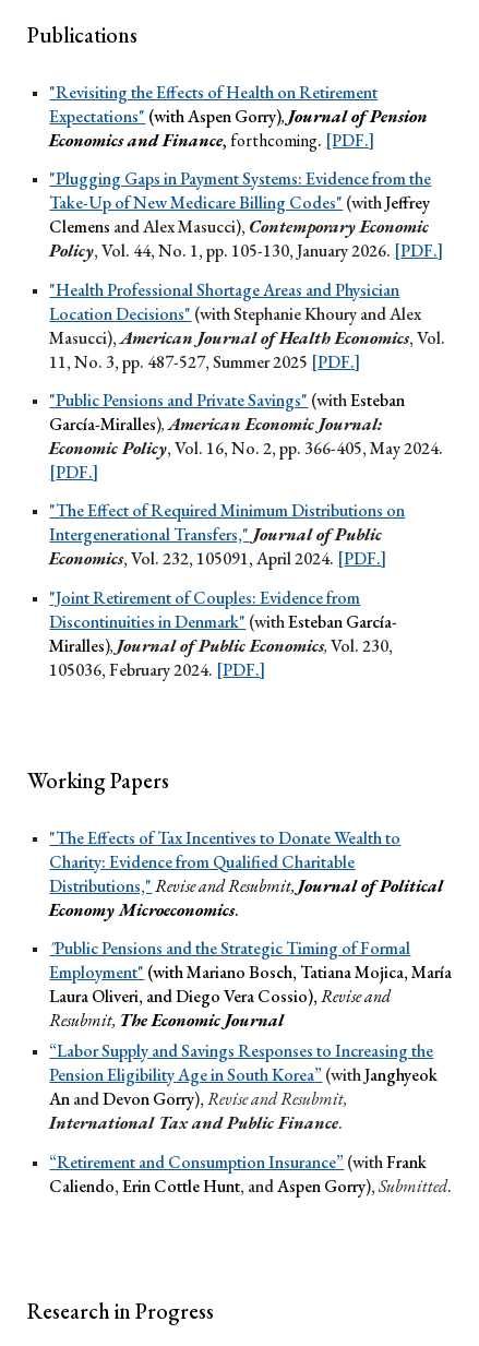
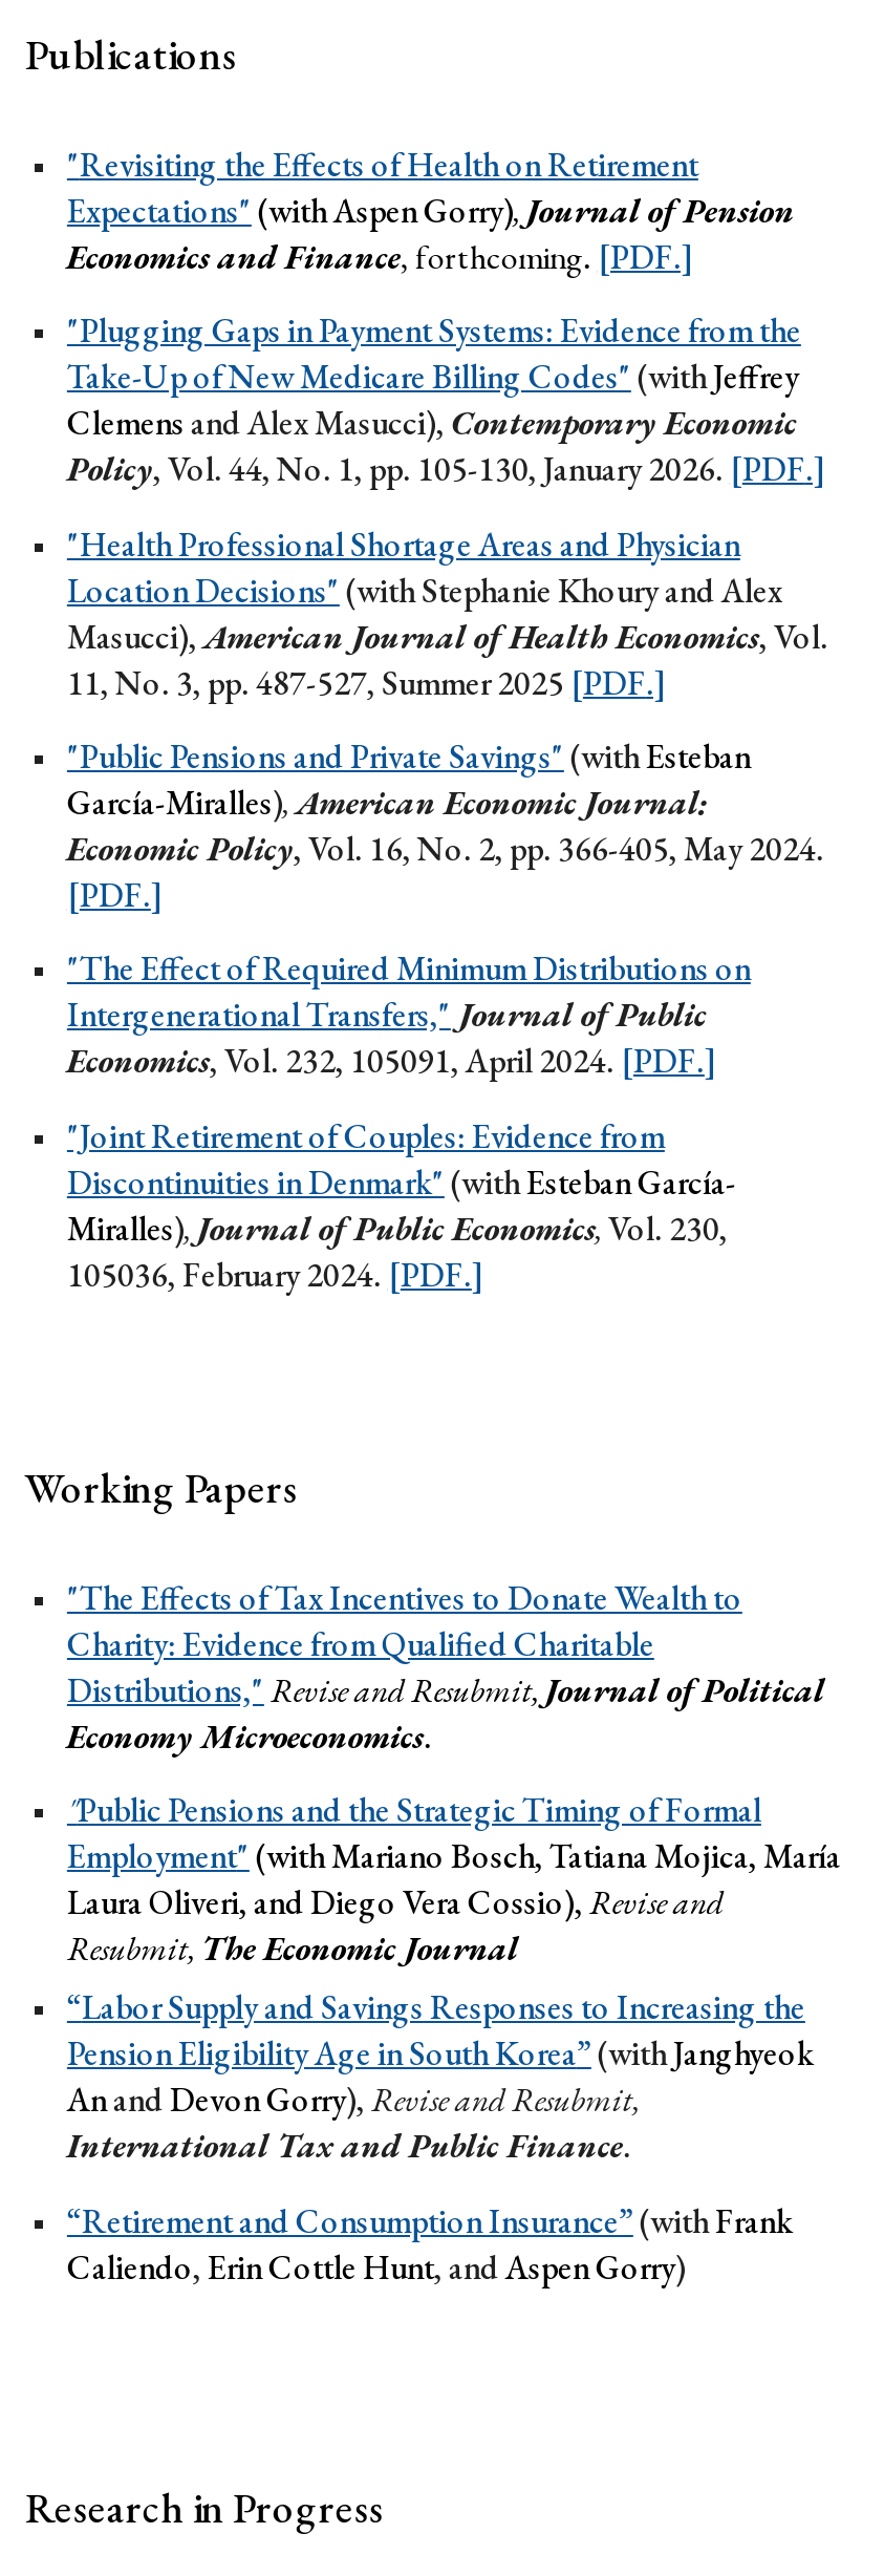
- Caliendo, Erin Cottle Hunt, and Aspen Gorry), Submitted.
+ Caliendo, Erin Cottle Hunt, andAspen Gorry)
